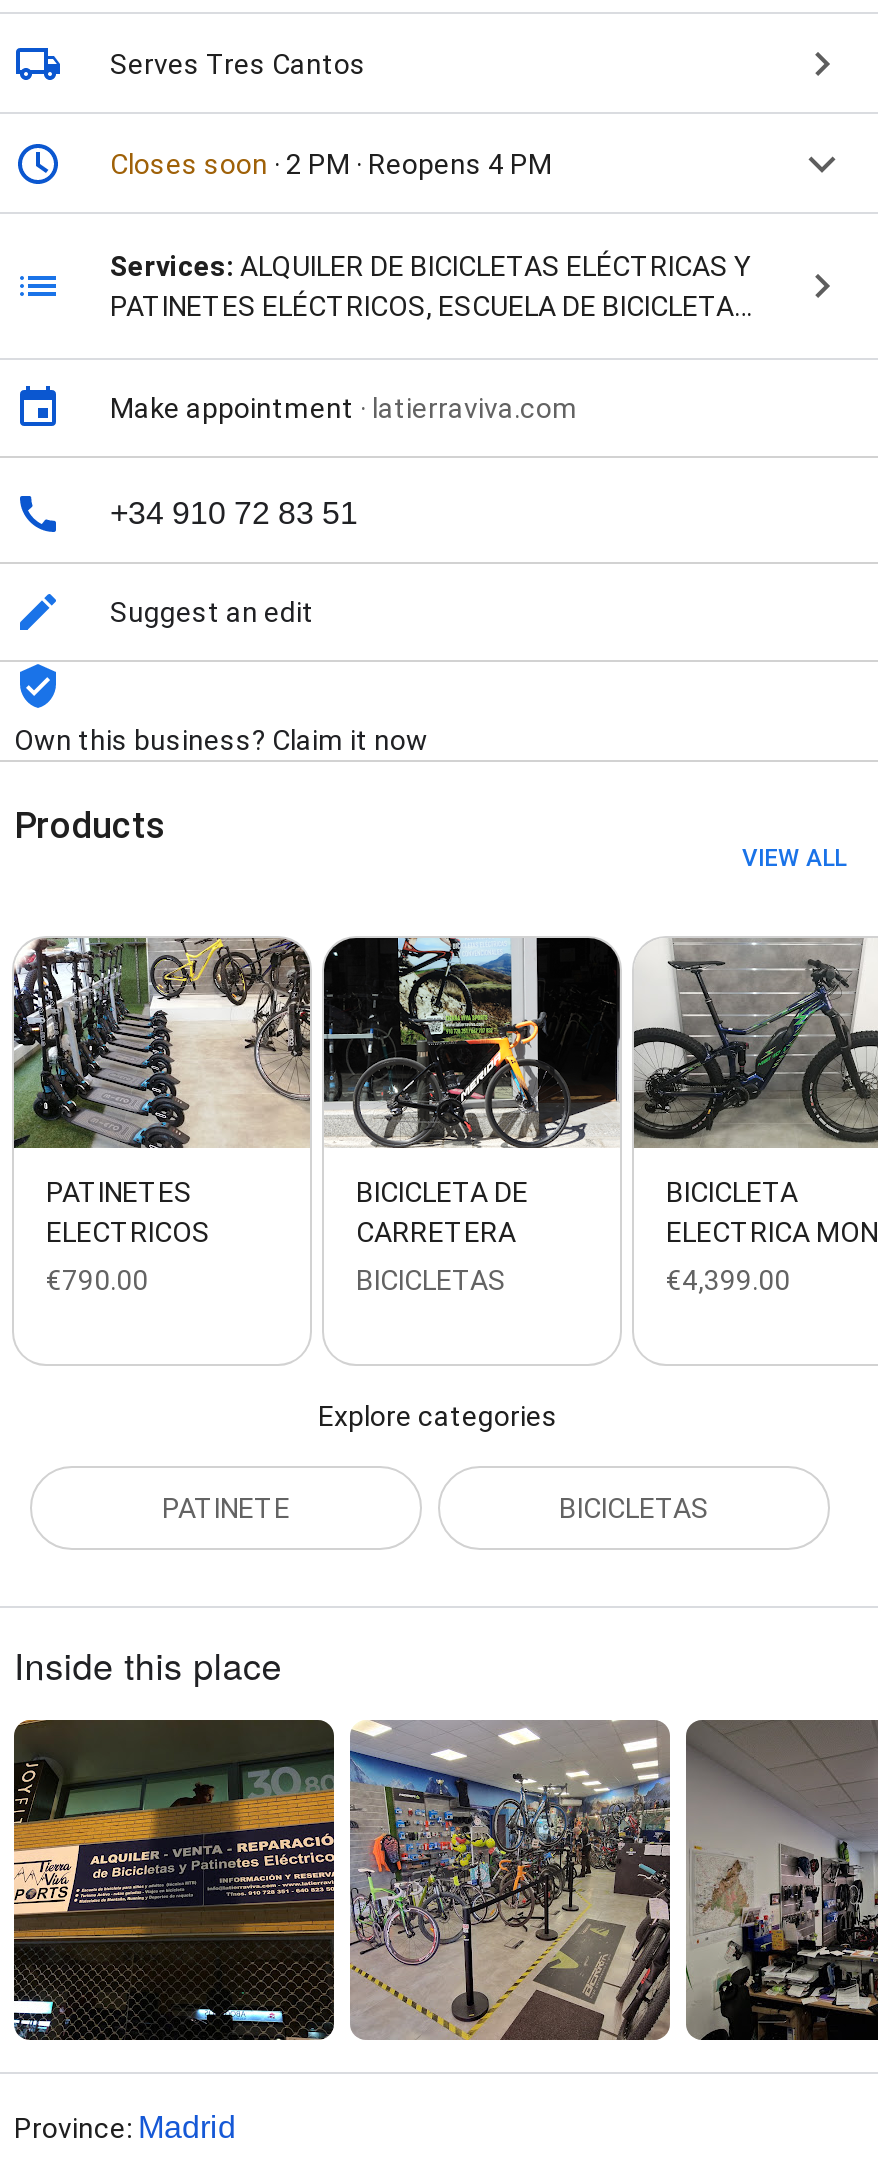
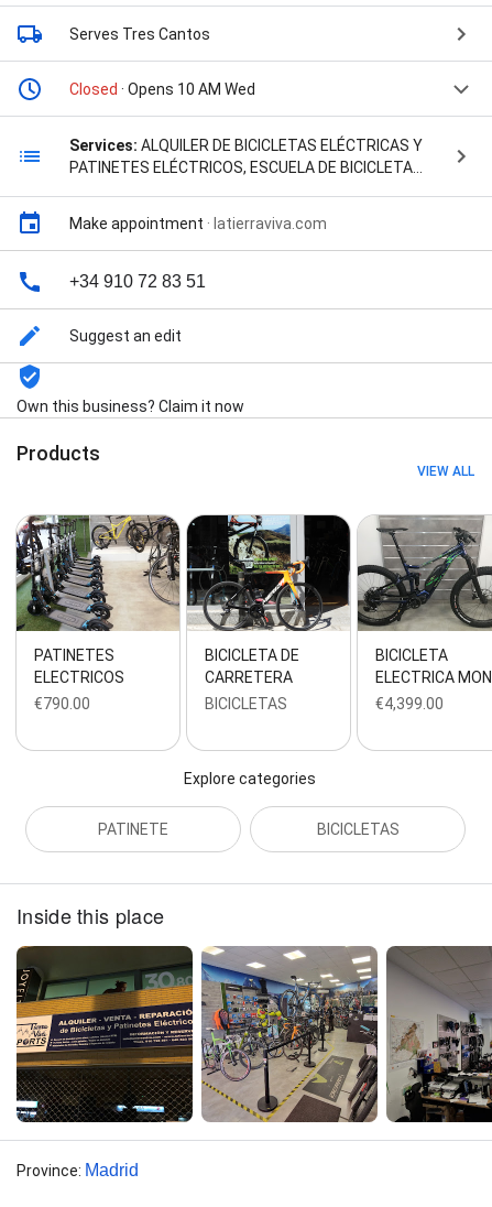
- Closes soon · 2 PM · Reopens 4 PM
+ Closed · Opens 10 AM Wed
